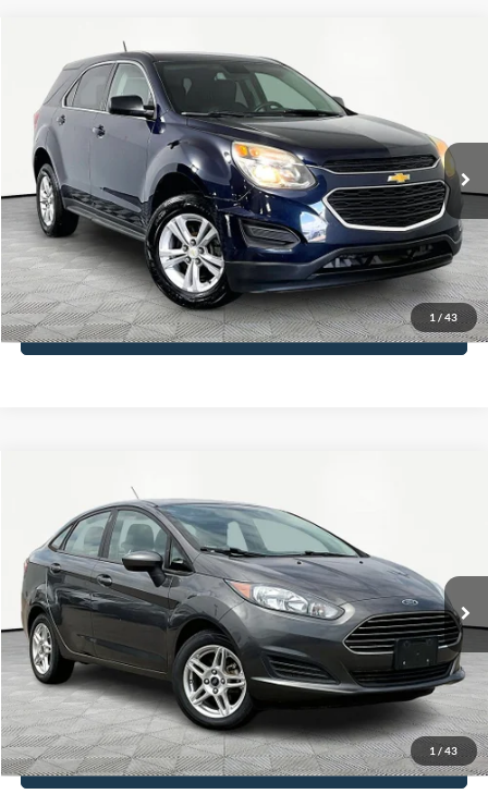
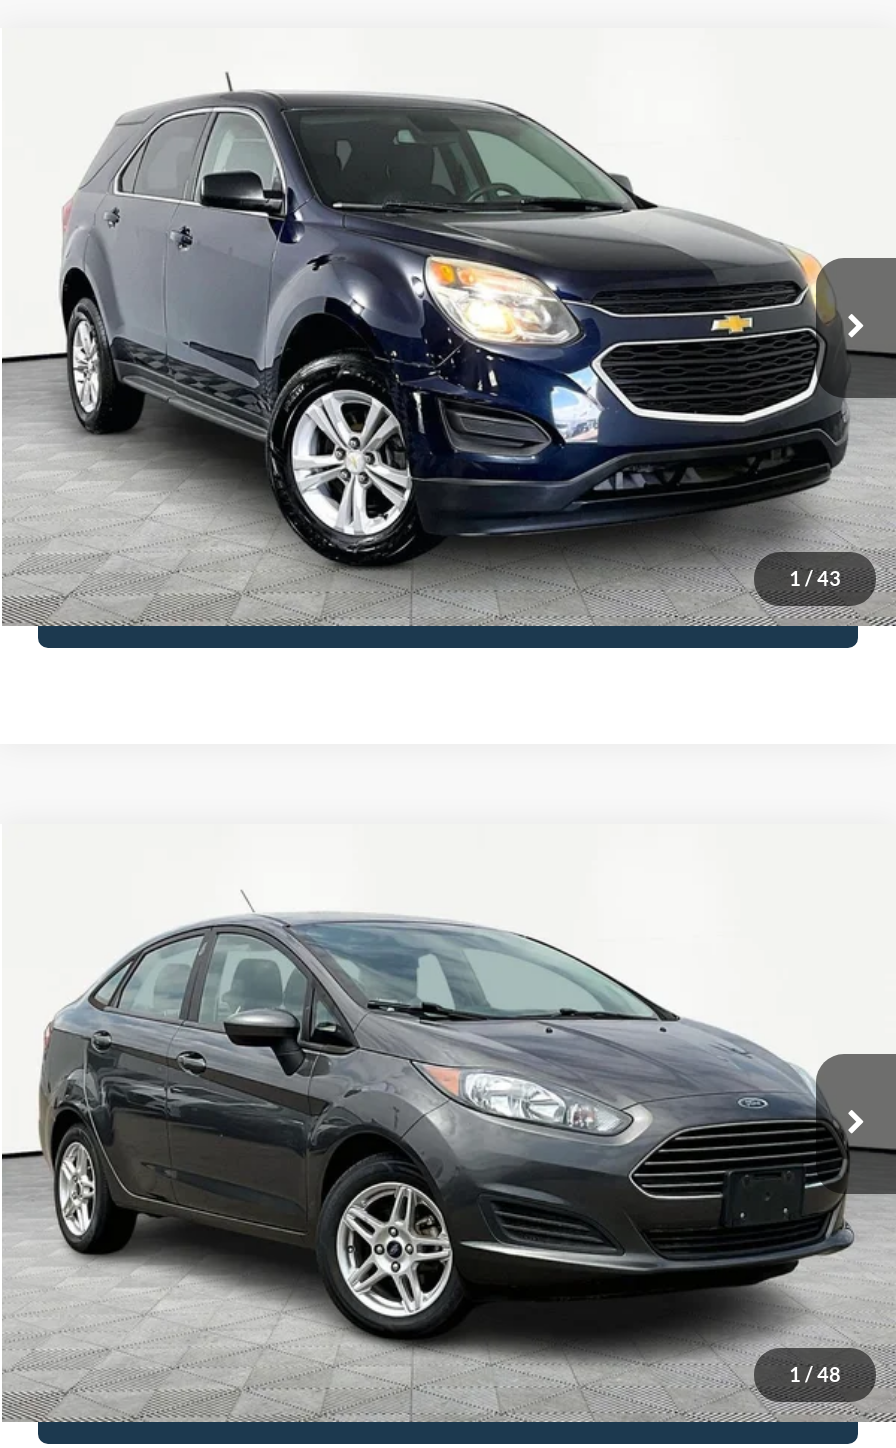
- 1 / 43
+ 1 / 48
